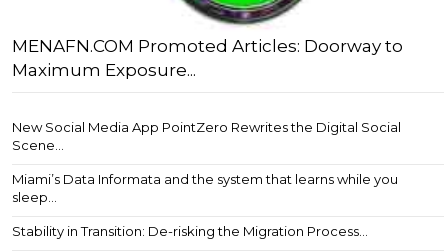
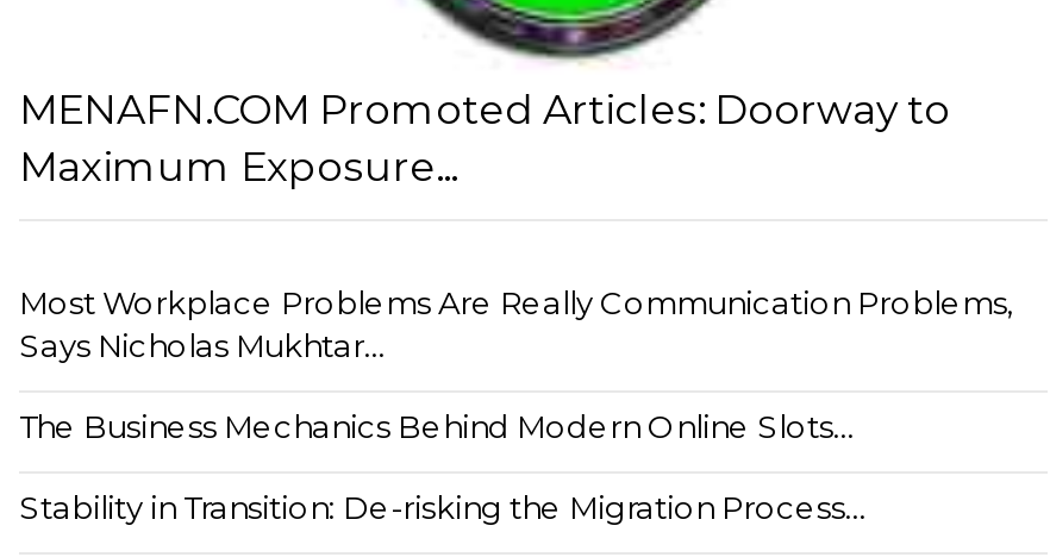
- New Social Media App PointZero Rewrites the Digital Social
- Scene...
+ Most Workplace Problems Are Really Communication Problems,
+ Says Nicholas Mukhtar...

- Miami’s Data Informata and the system that learns while you
- sleep...
+ The Business Mechanics Behind Modern Online Slots...
